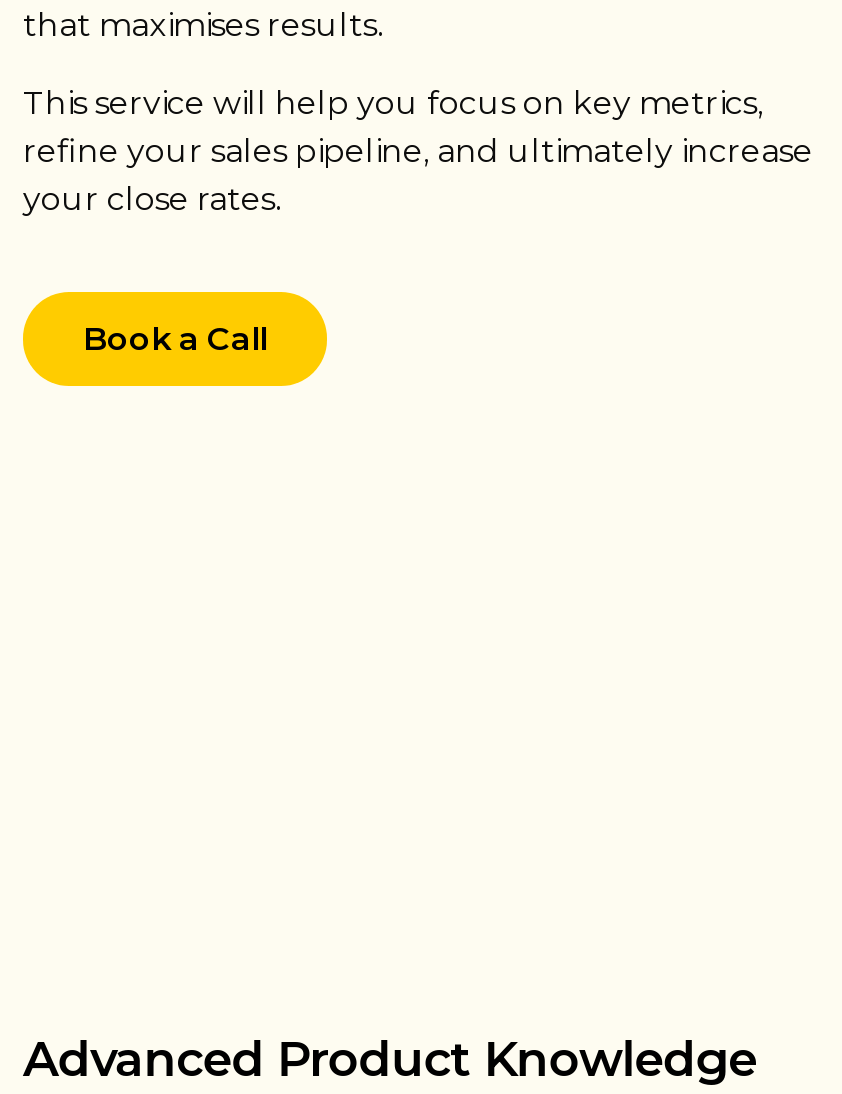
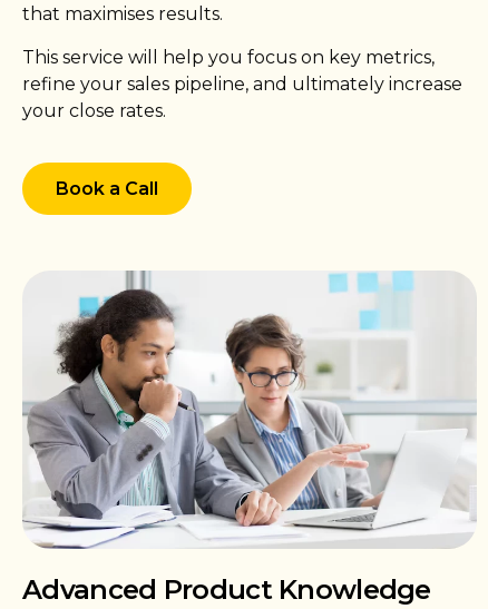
+ [image]
